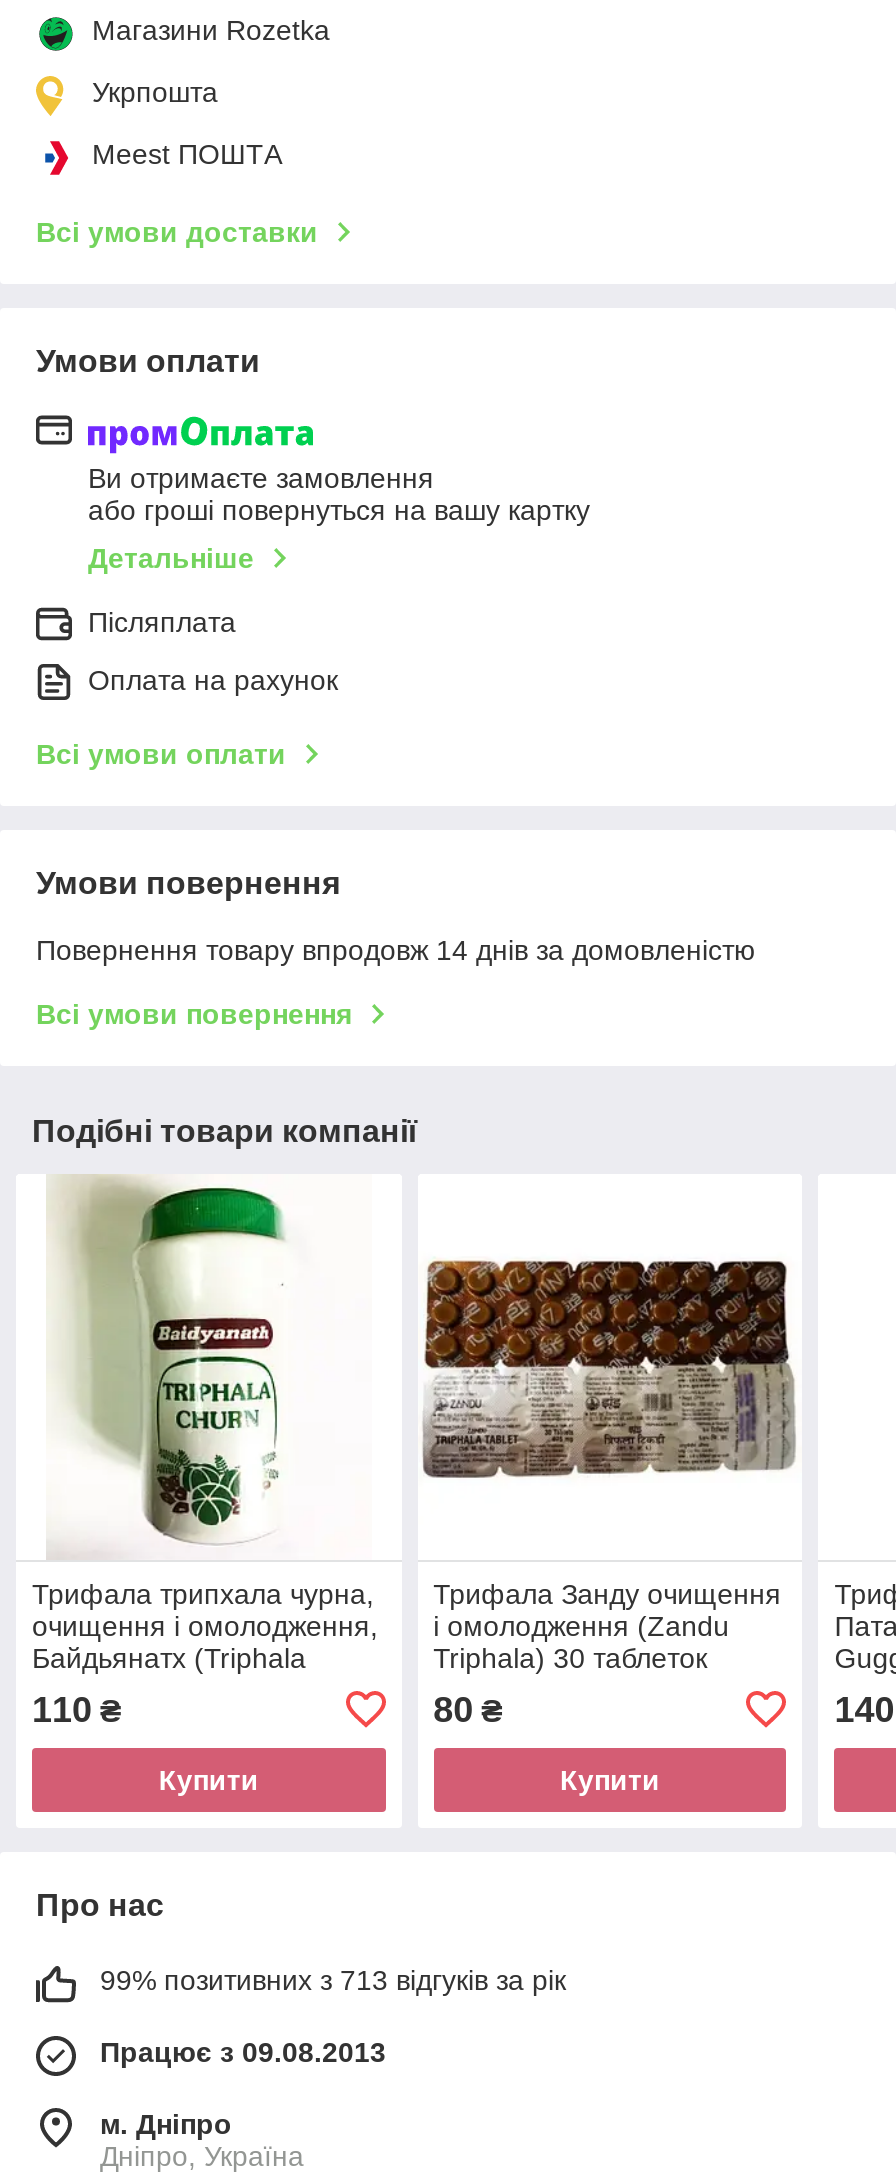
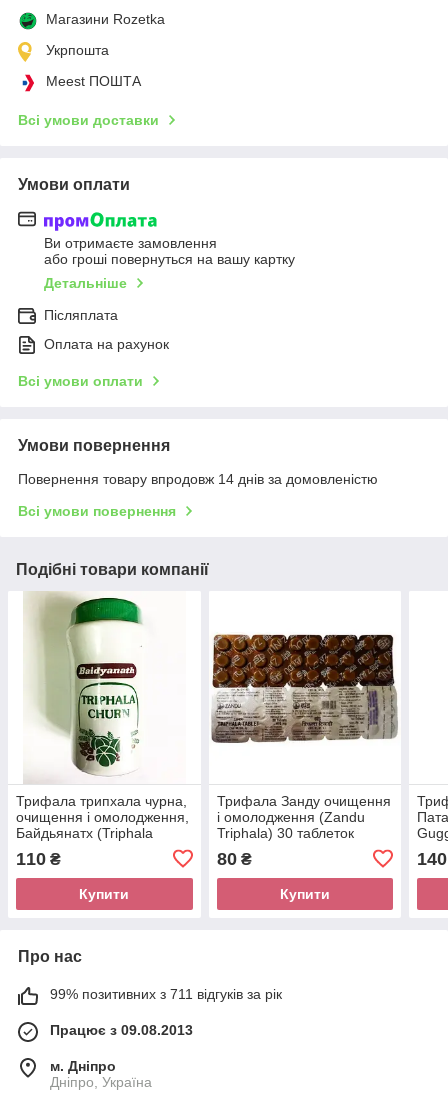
- 99% позитивних з 713 відгуків за рік
+ 99% позитивних з 711 відгуків за рік
